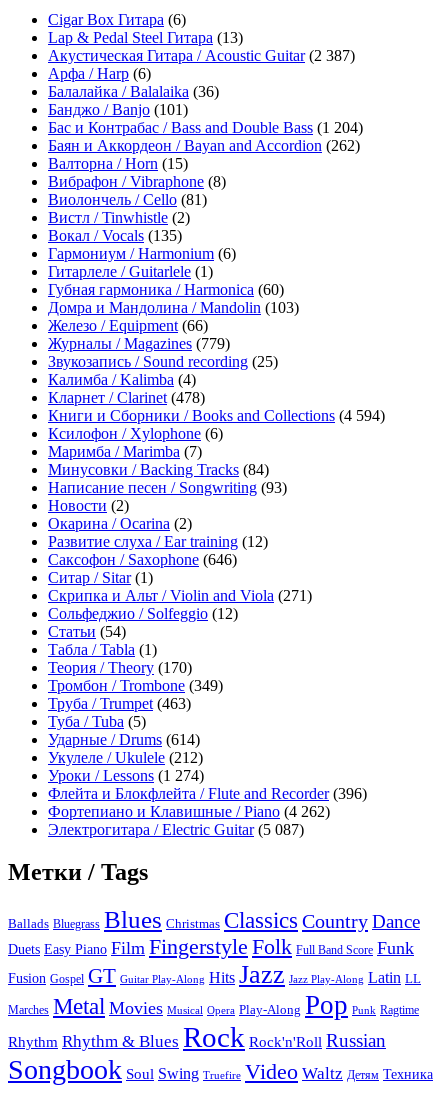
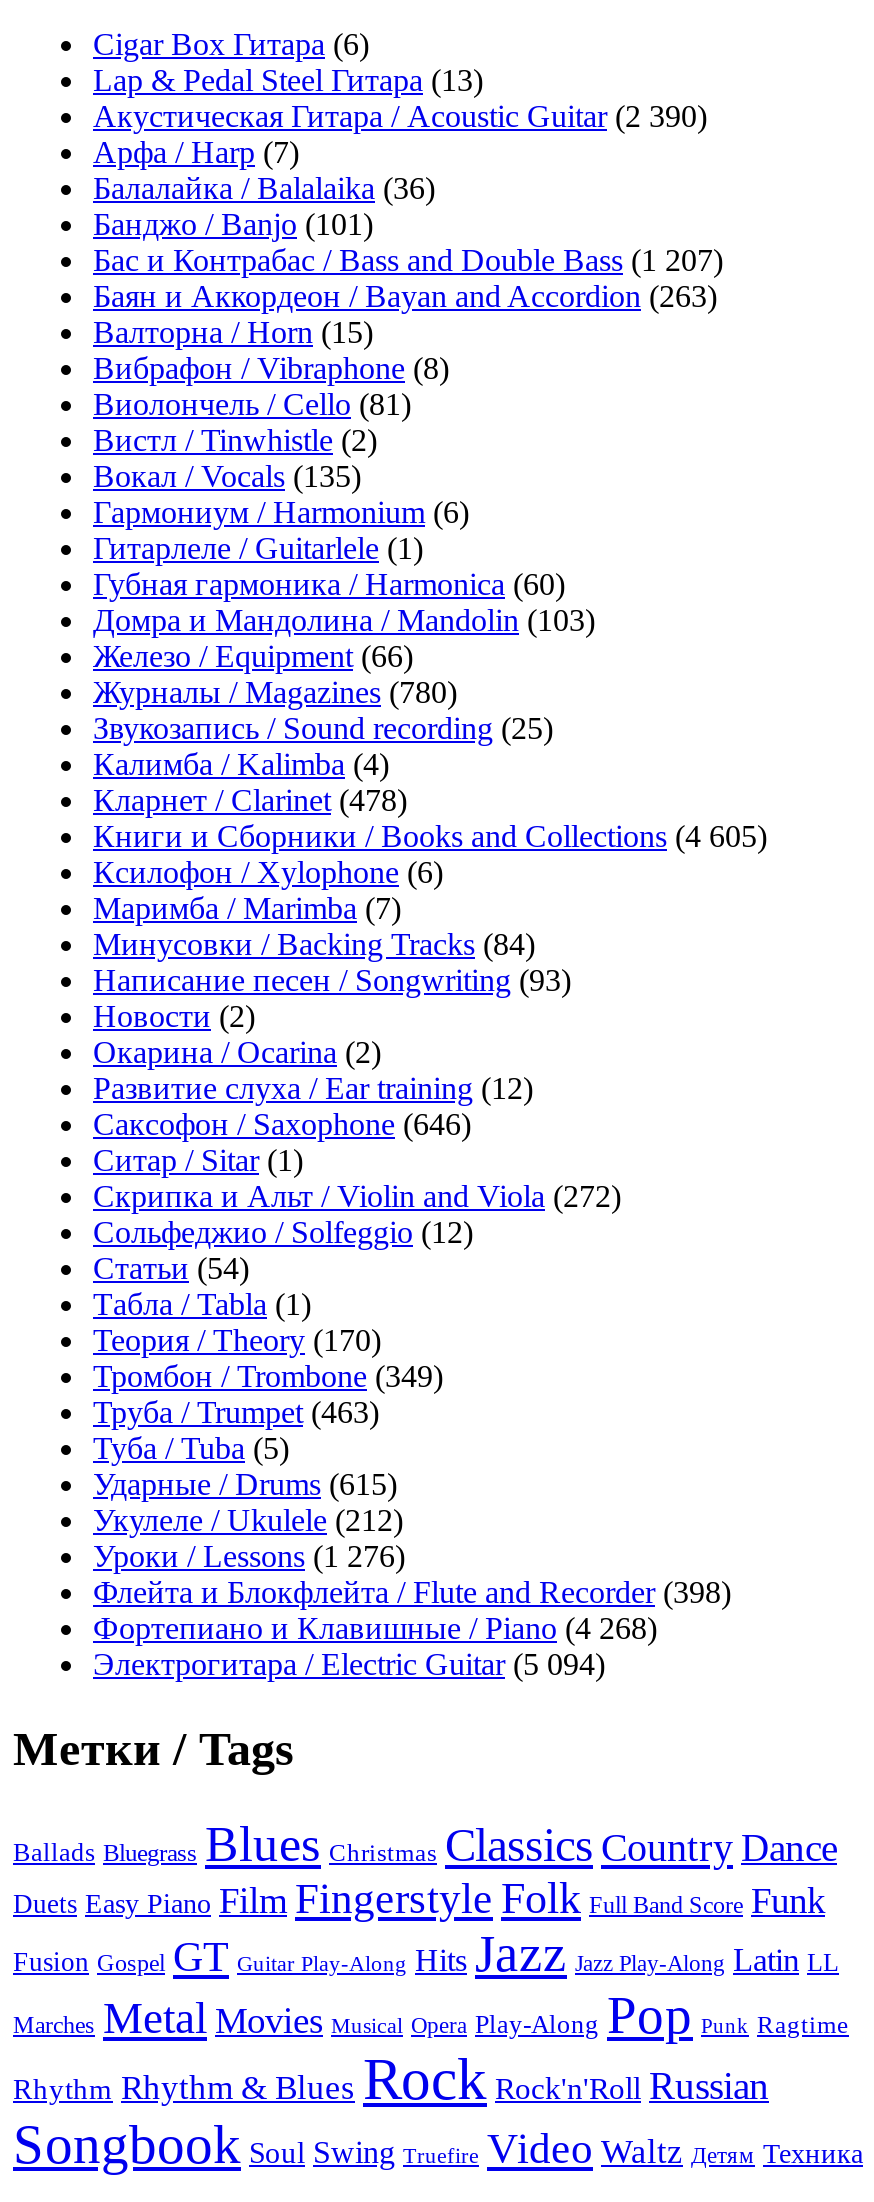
- Акустическая Гитара / Acoustic Guitar (2 387)
+ Акустическая Гитара / Acoustic Guitar (2 390)

- Арфа / Harp (6)
+ Арфа / Harp (7)

- Бас и Контрабас / Bass and Double Bass (1 204)
+ Бас и Контрабас / Bass and Double Bass (1 207)

- Баян и Аккордеон / Bayan and Accordion (262)
+ Баян и Аккордеон / Bayan and Accordion (263)

- Журналы / Magazines (779)
+ Журналы / Magazines (780)

- Книги и Сборники / Books and Collections (4 594)
+ Книги и Сборники / Books and Collections (4 605)

- Скрипка и Альт / Violin and Viola (271)
+ Скрипка и Альт / Violin and Viola (272)

- Ударные / Drums (614)
+ Ударные / Drums (615)

- Уроки / Lessons (1 274)
+ Уроки / Lessons (1 276)

- Флейта и Блокфлейта / Flute and Recorder (396)
+ Флейта и Блокфлейта / Flute and Recorder (398)

- Фортепиано и Клавишные / Piano (4 262)
+ Фортепиано и Клавишные / Piano (4 268)

- Электрогитара / Electric Guitar (5 087)
+ Электрогитара / Electric Guitar (5 094)
